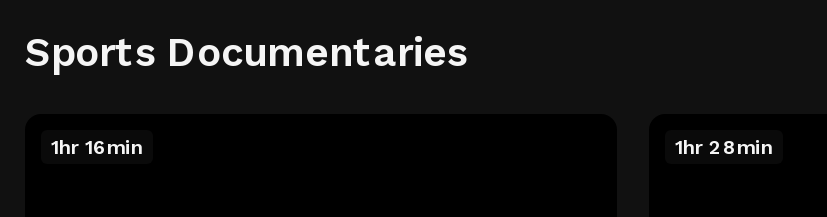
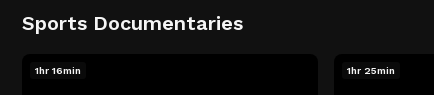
- 1hr 28min
+ 1hr 25min
